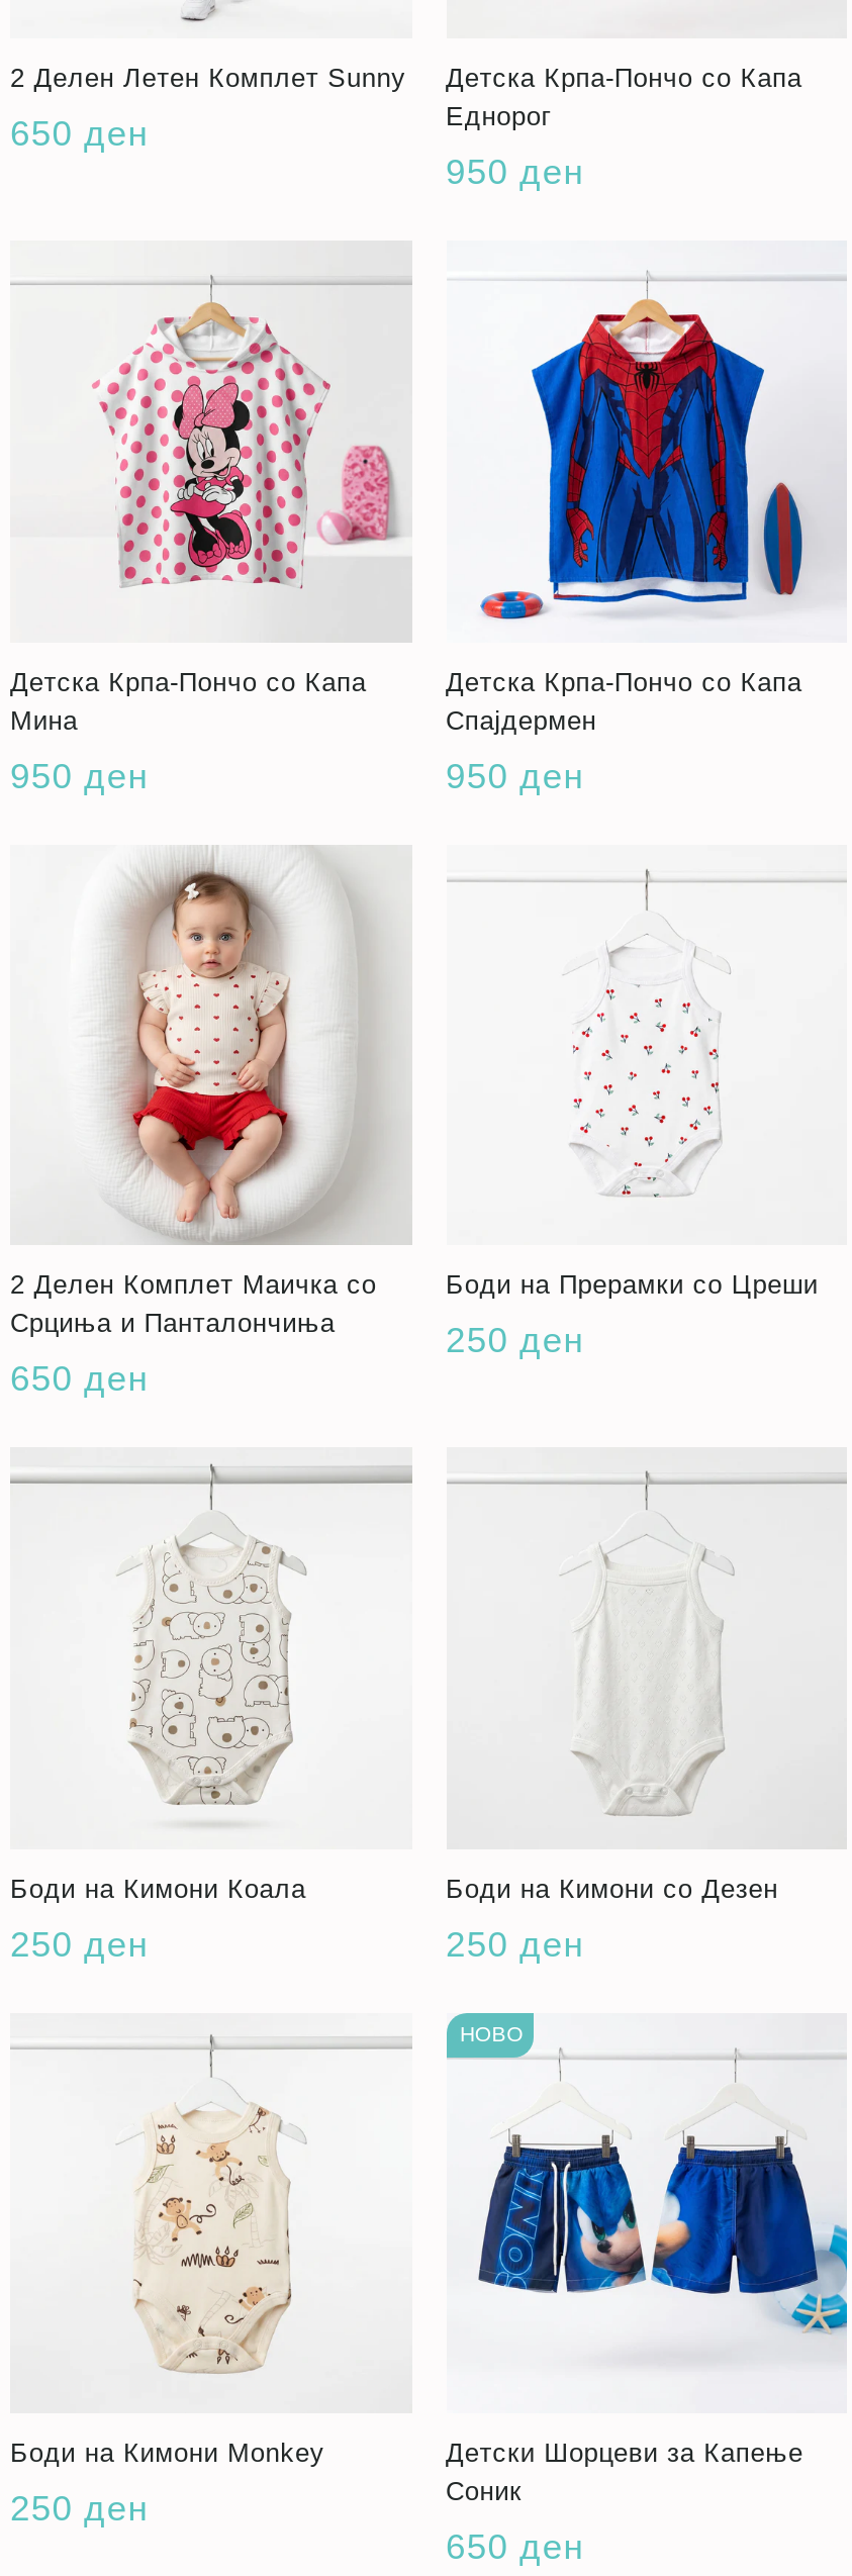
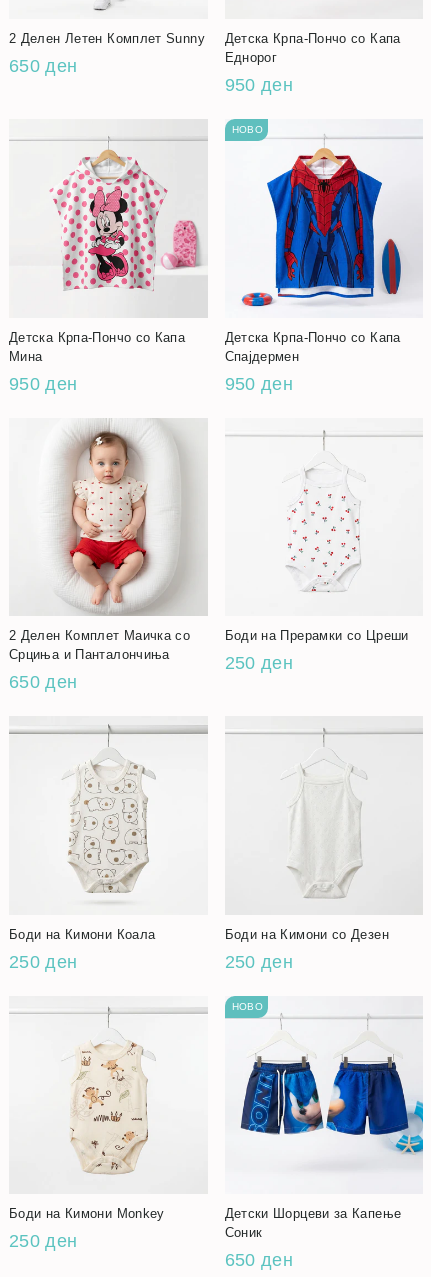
+ НОВО
